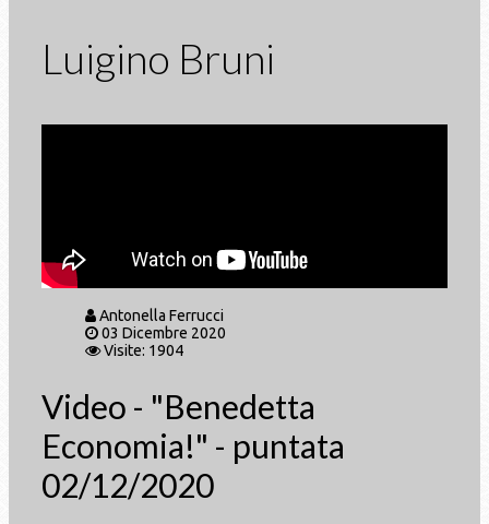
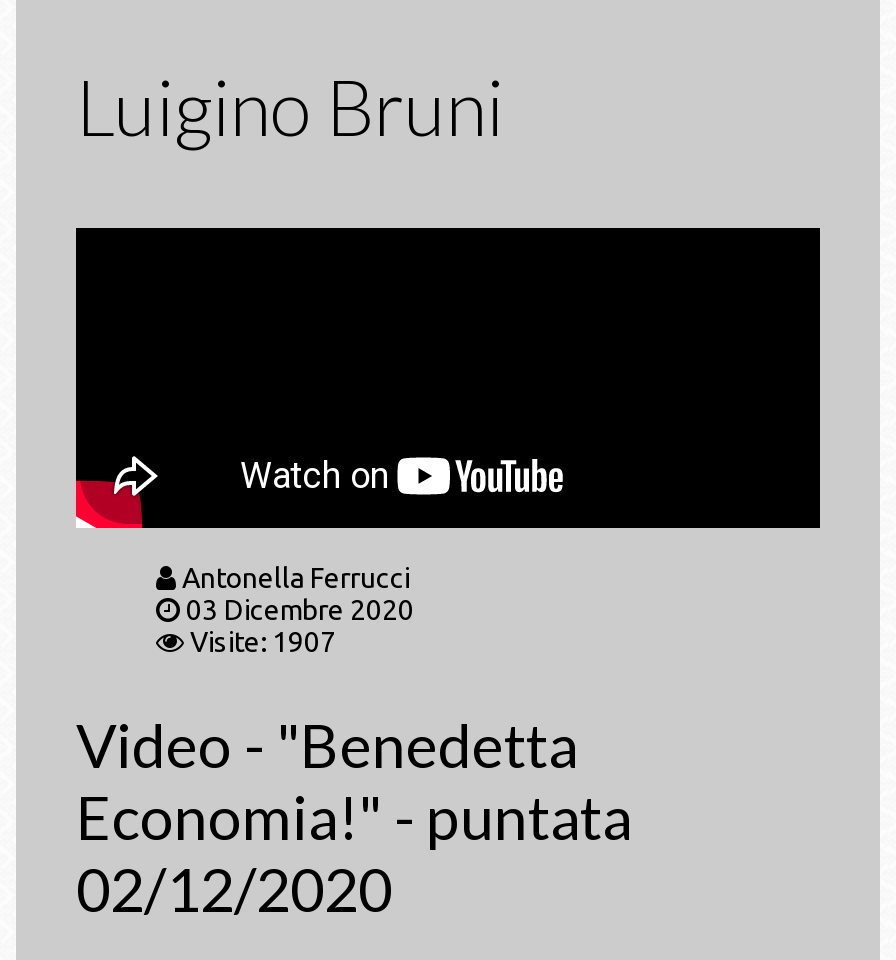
- Visite: 1904
+ Visite: 1907
